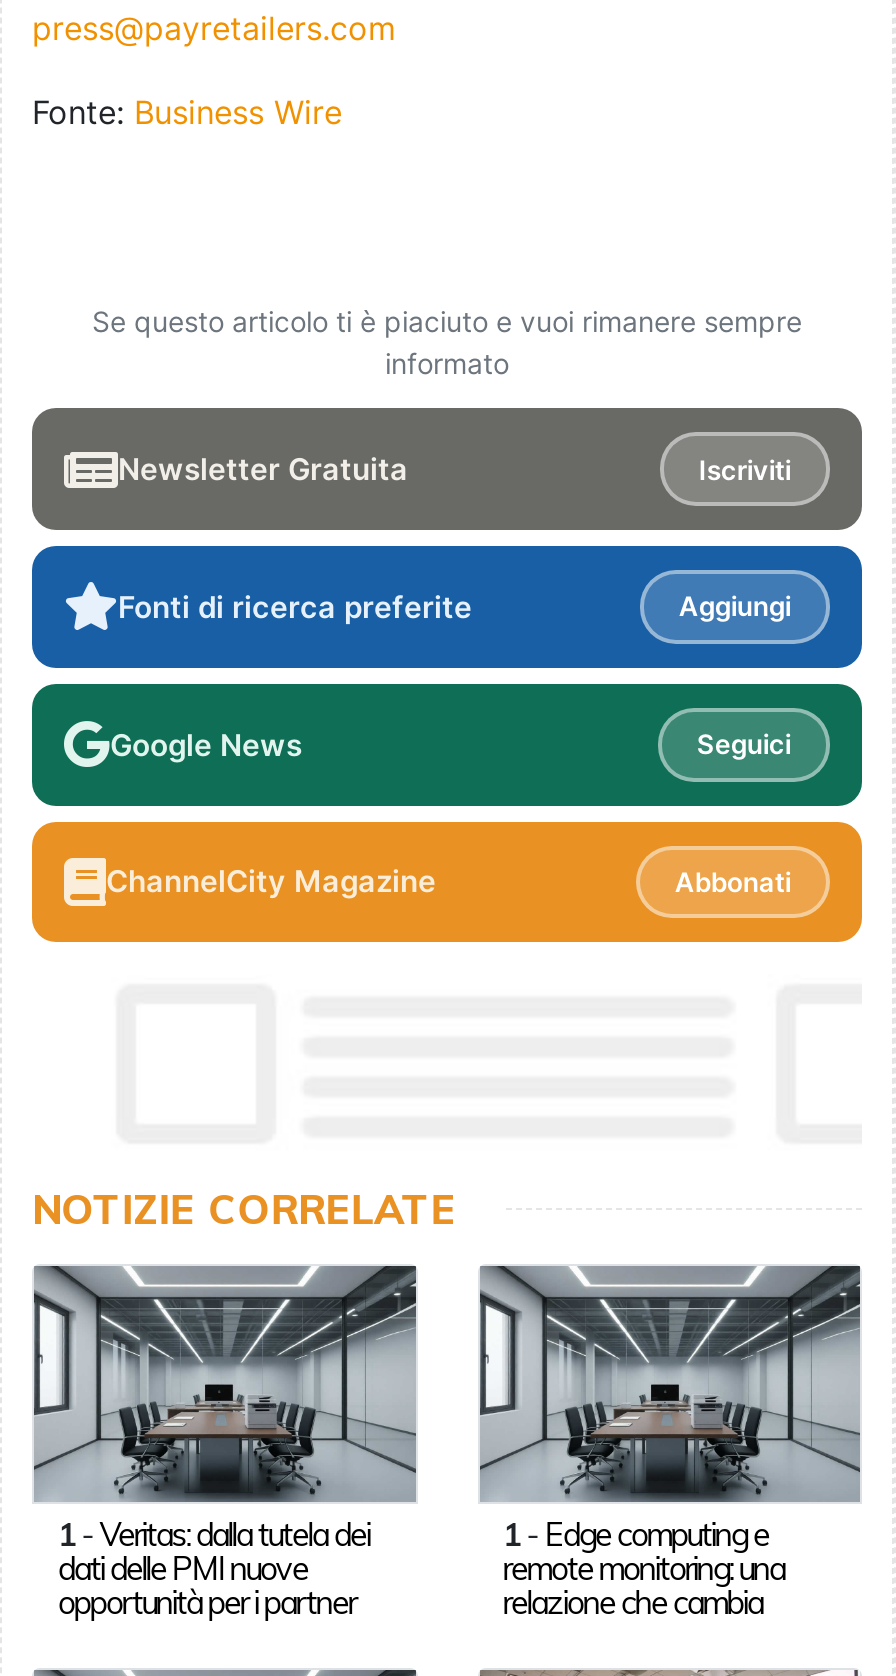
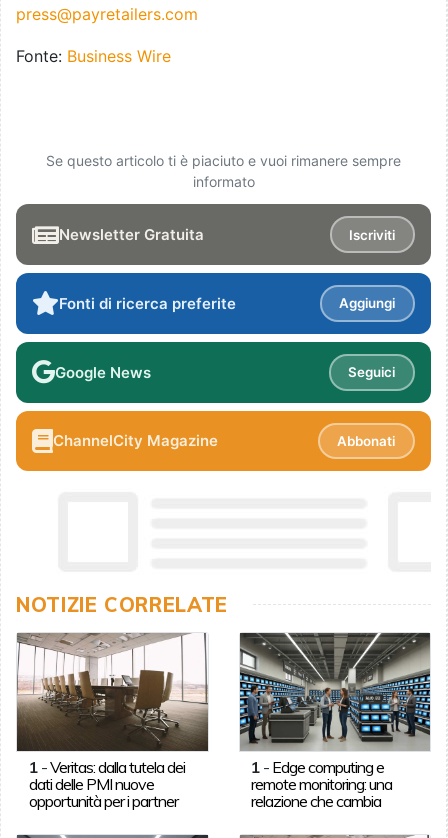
- [image]
+ [image]

- [image]
+ [image]
